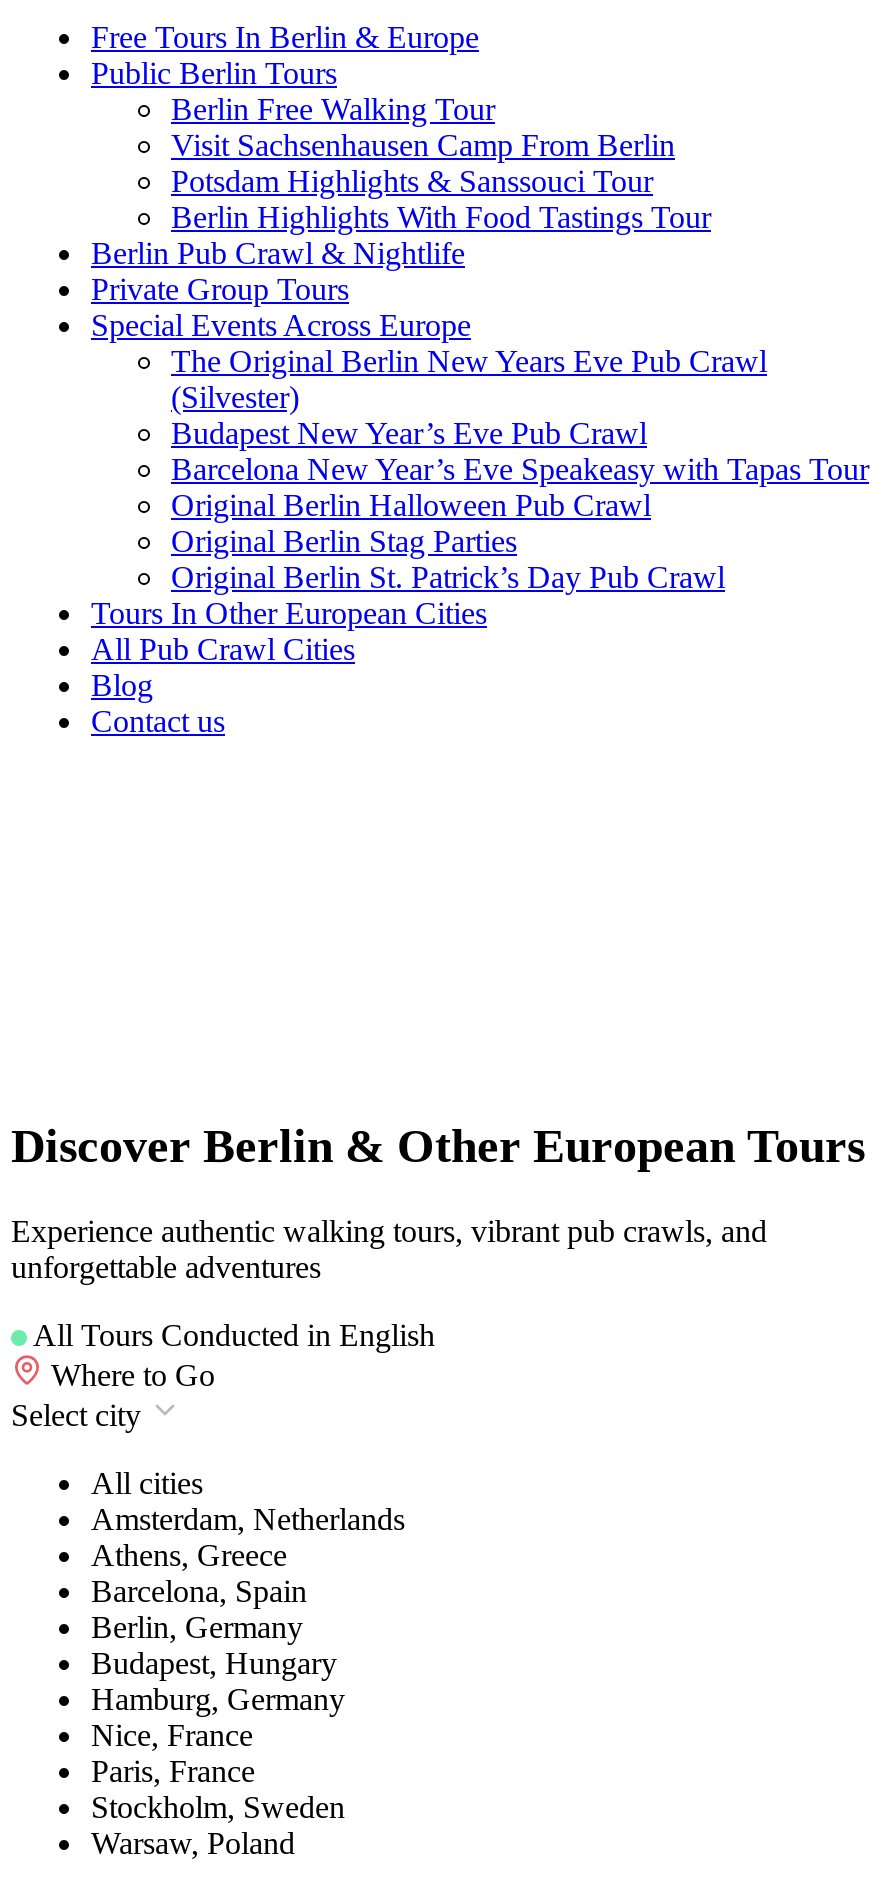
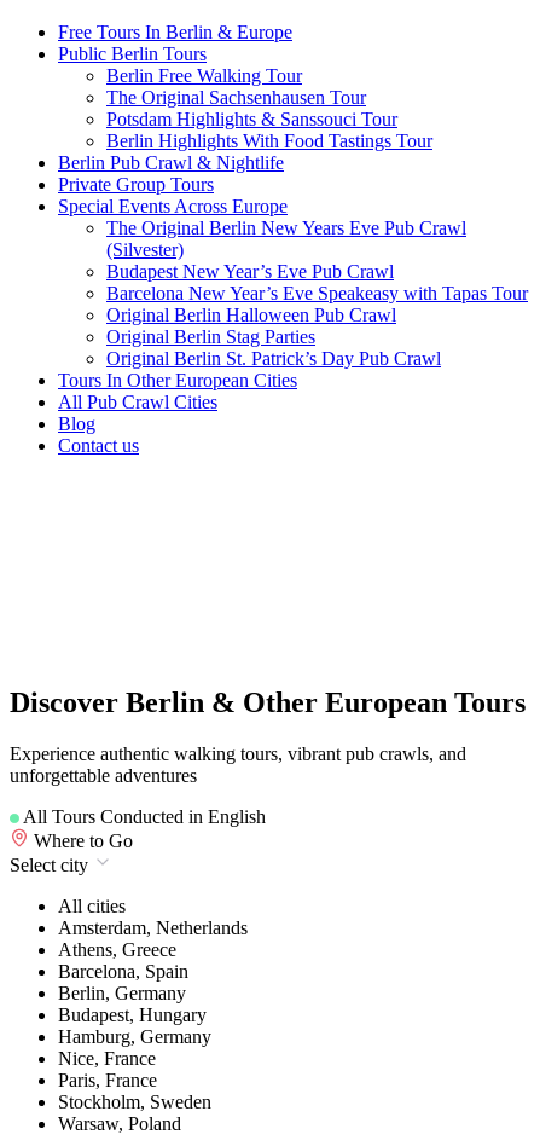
- Visit Sachsenhausen Camp From Berlin
+ The Original Sachsenhausen Tour
